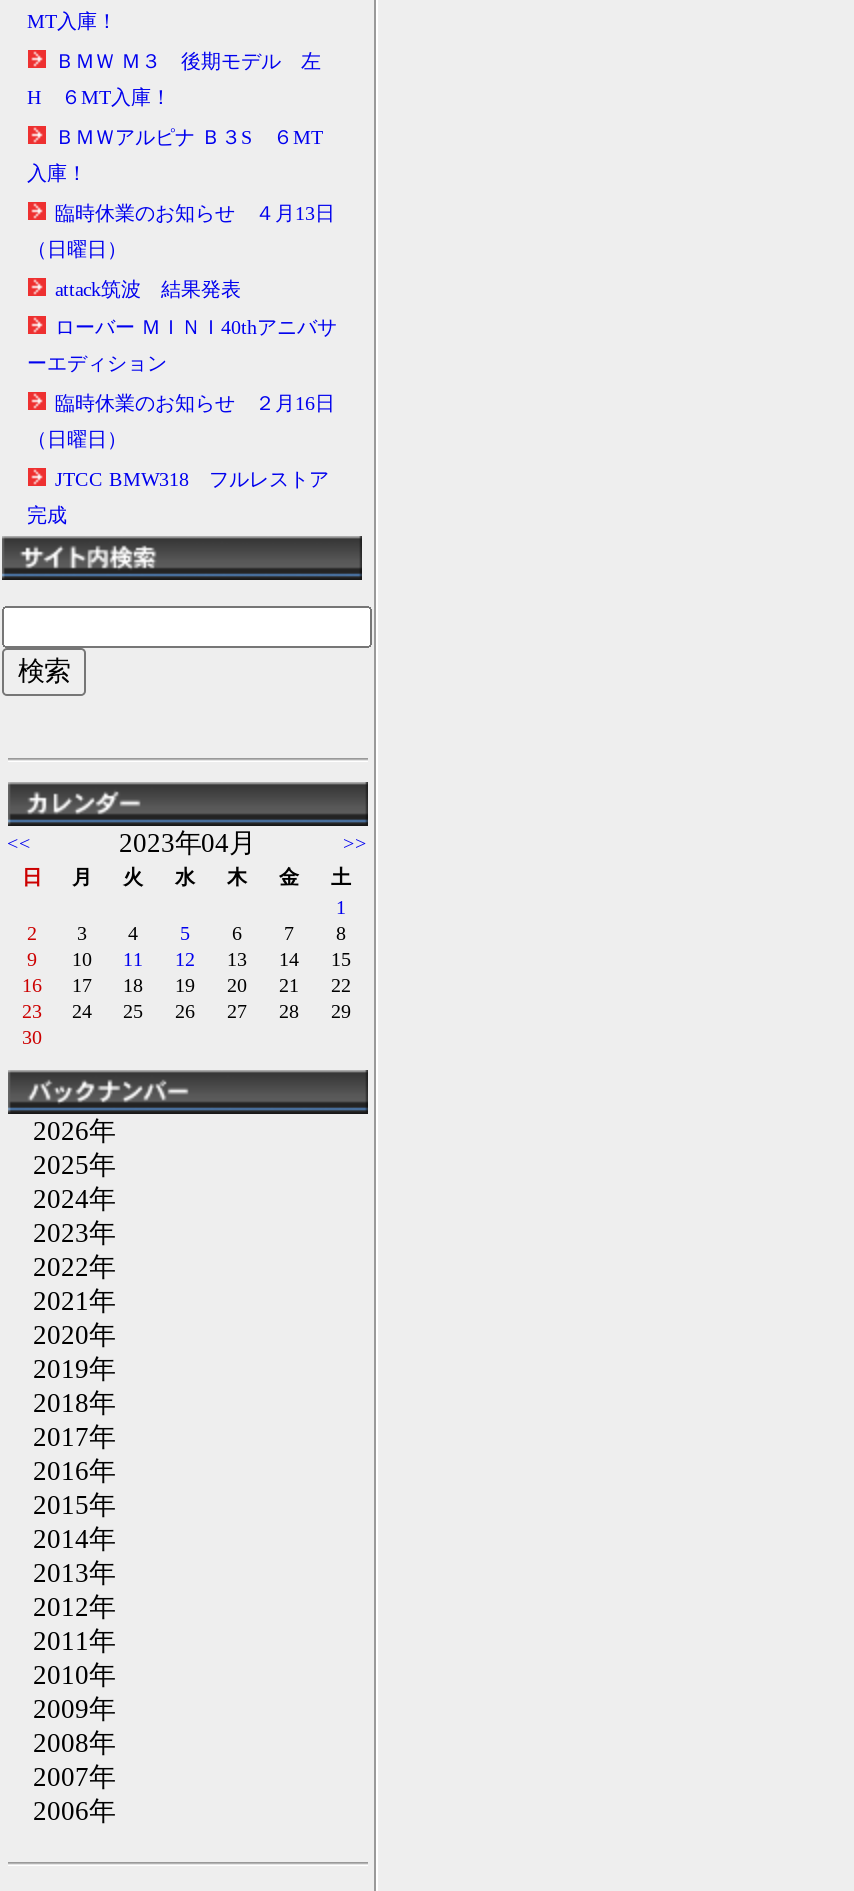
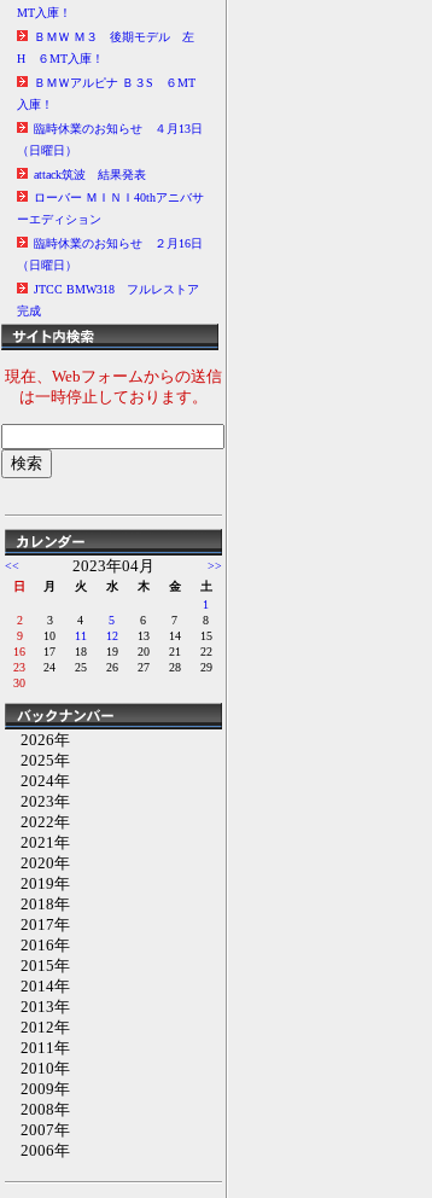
+ 現在、Webフォームからの送信
+ は一時停止しております。
